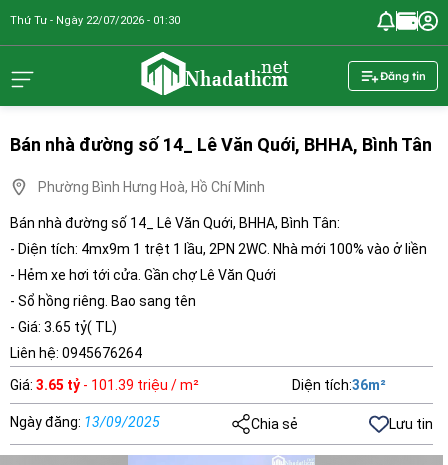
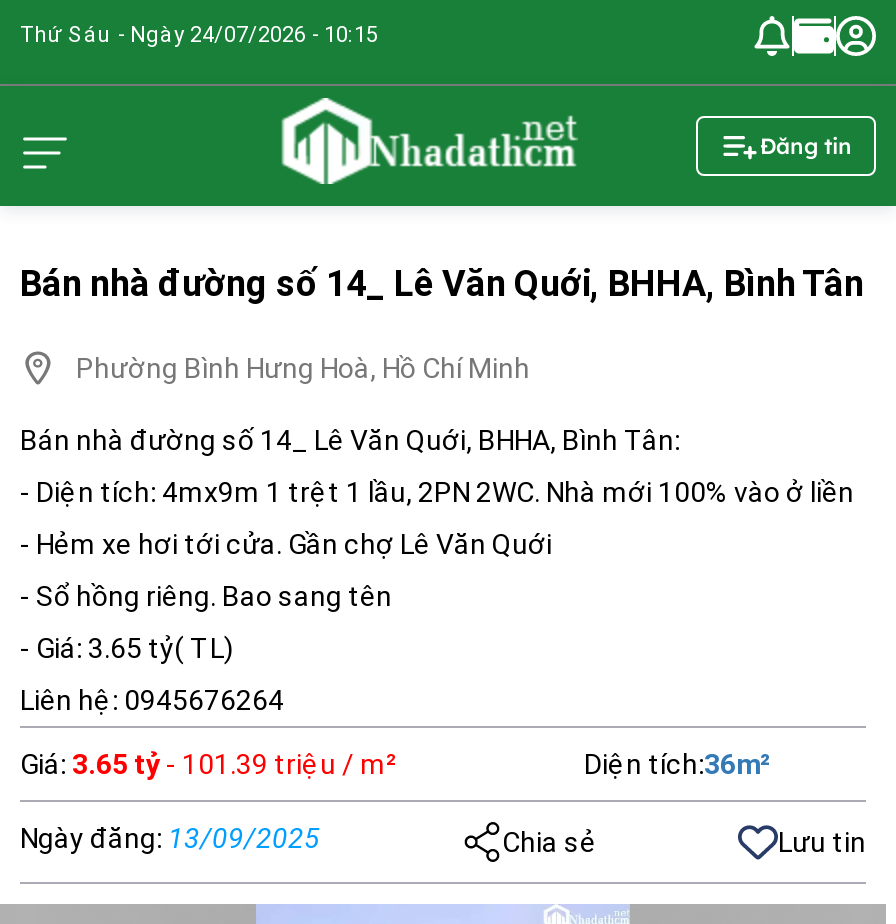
- Thứ Tư - Ngày 22/07/2026 - 01:30
+ Thứ Sáu - Ngày 24/07/2026 - 10:15
